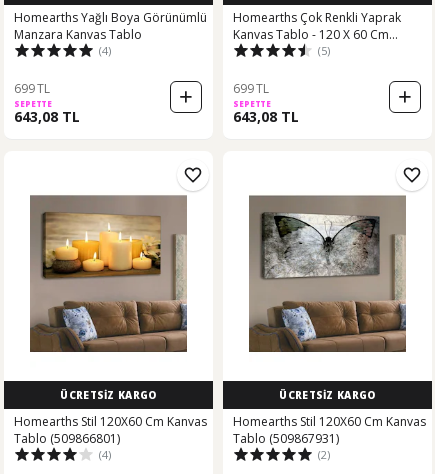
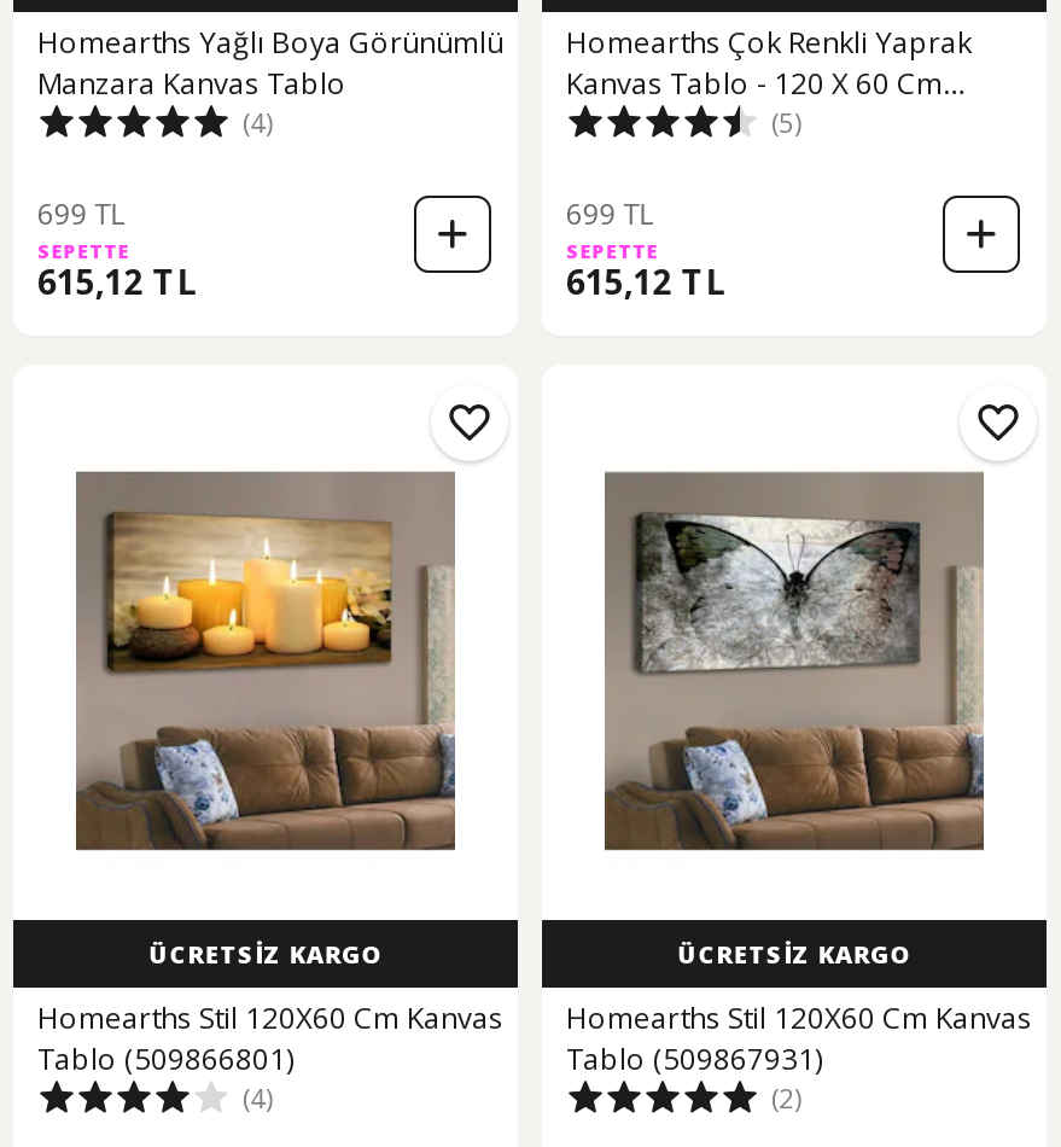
- 643,08 TL
+ 615,12 TL

- 643,08 TL
+ 615,12 TL
